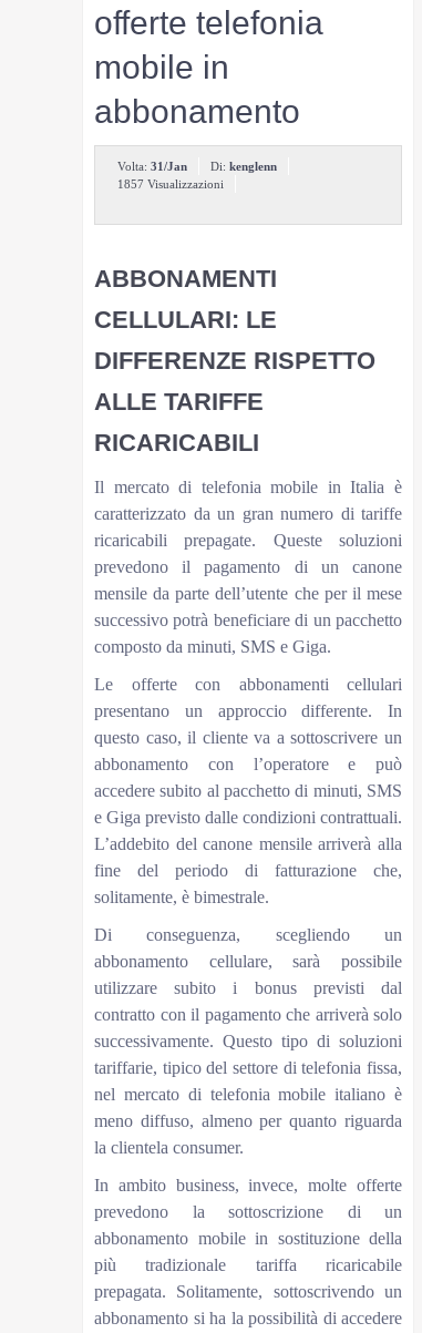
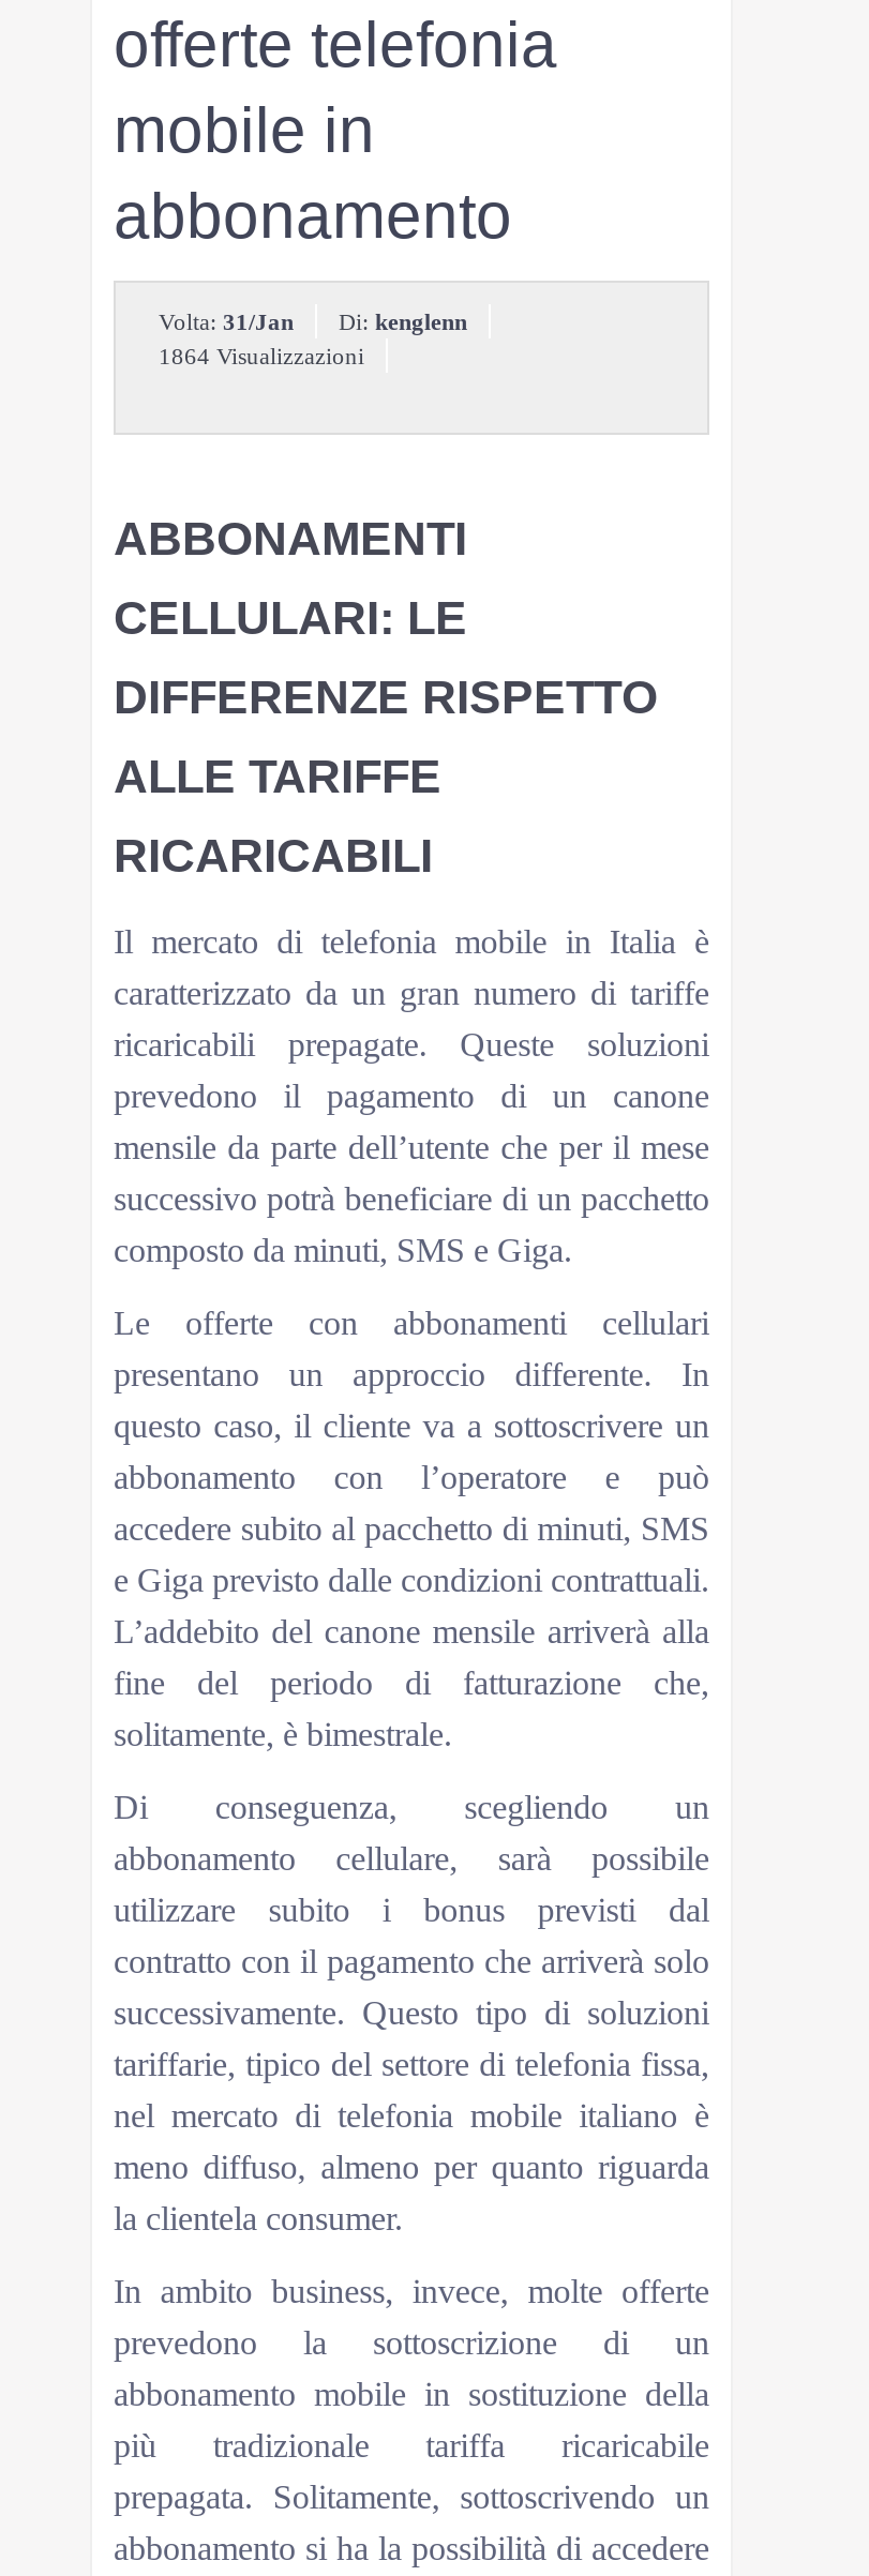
- 1857 Visualizzazioni
+ 1864 Visualizzazioni
